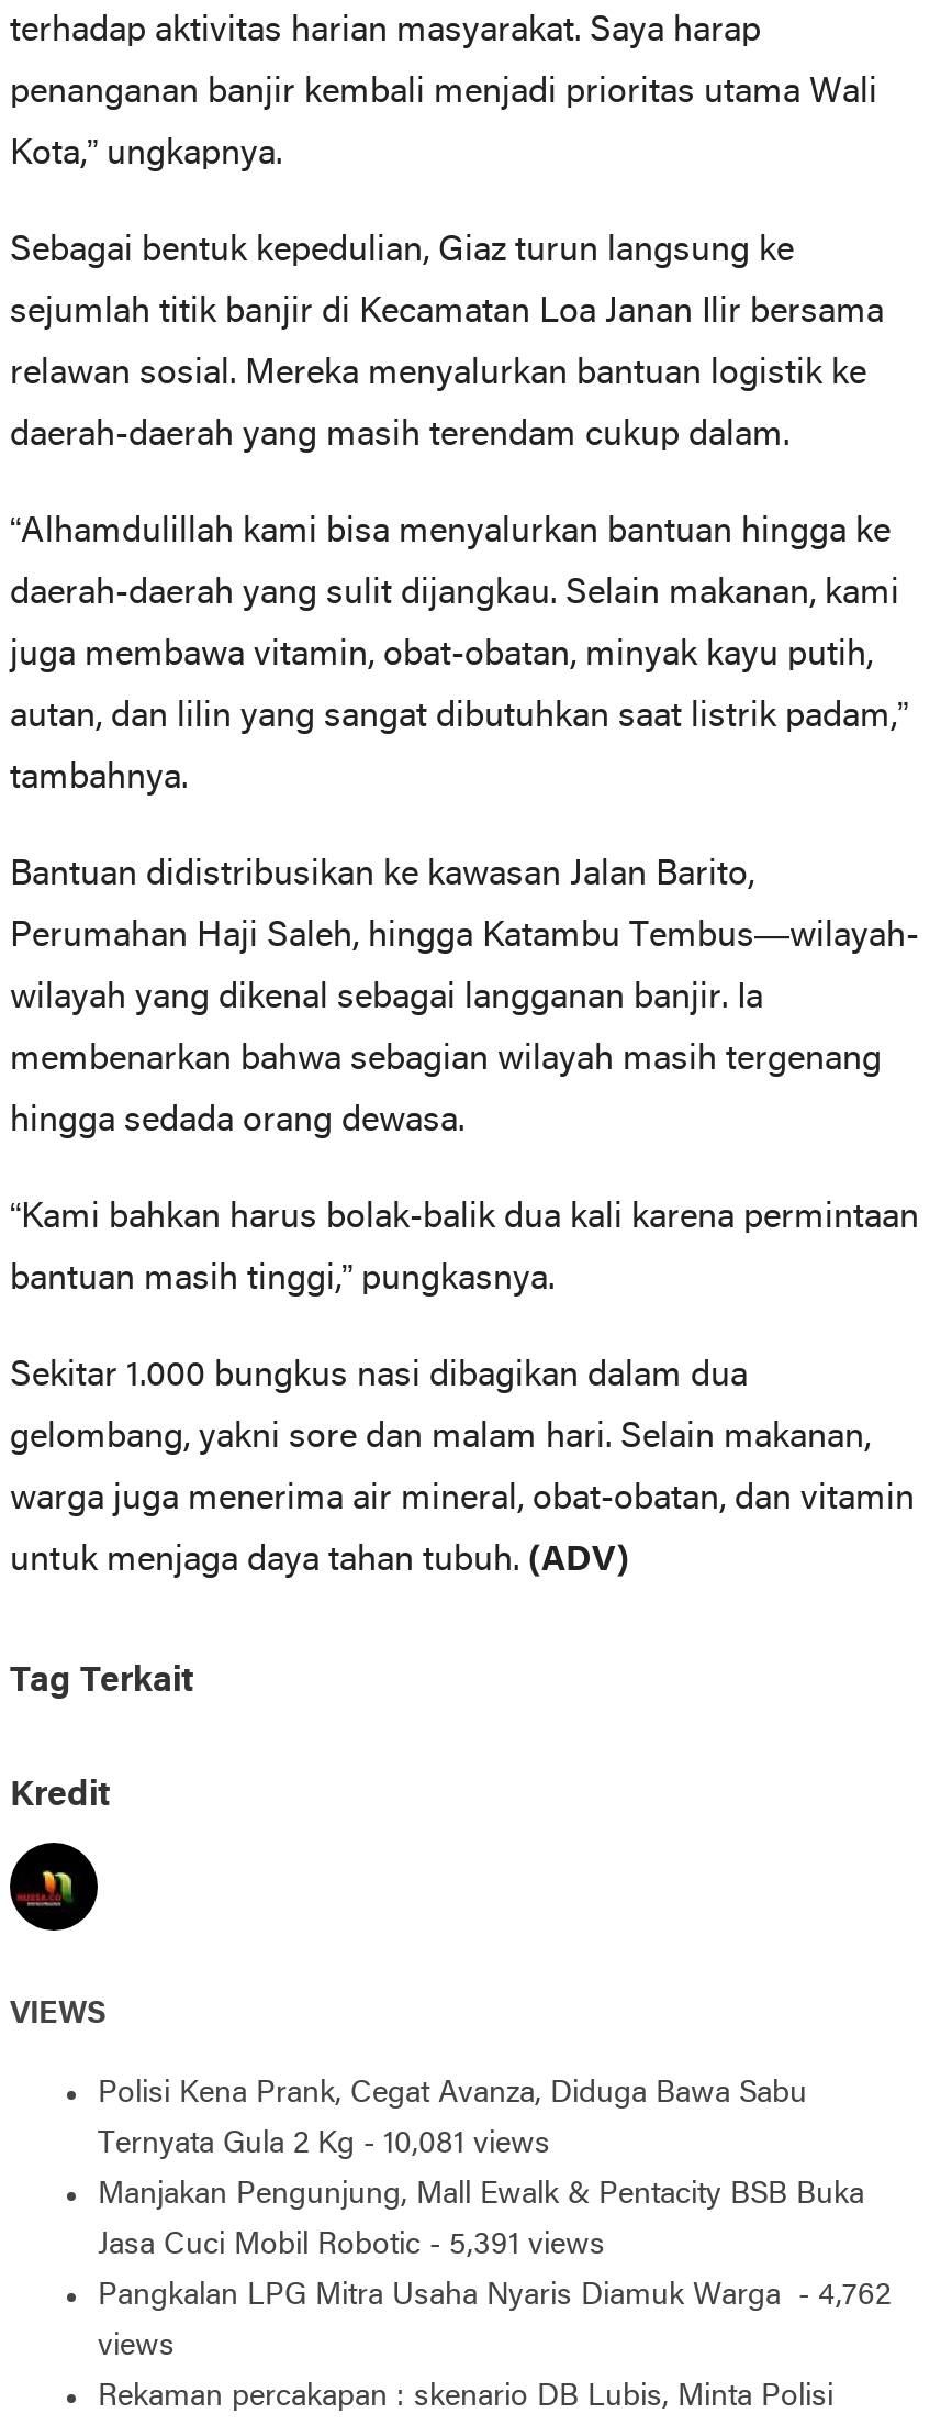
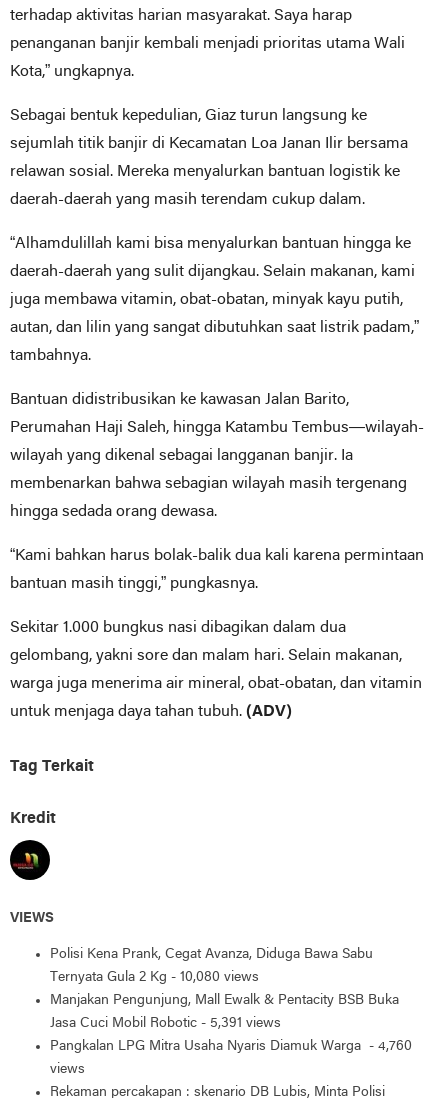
- Ternyata Gula 2 Kg - 10,081 views
+ Ternyata Gula 2 Kg - 10,080 views

- Pangkalan LPG Mitra Usaha Nyaris Diamuk Warga - 4,762
+ Pangkalan LPG Mitra Usaha Nyaris Diamuk Warga - 4,760
